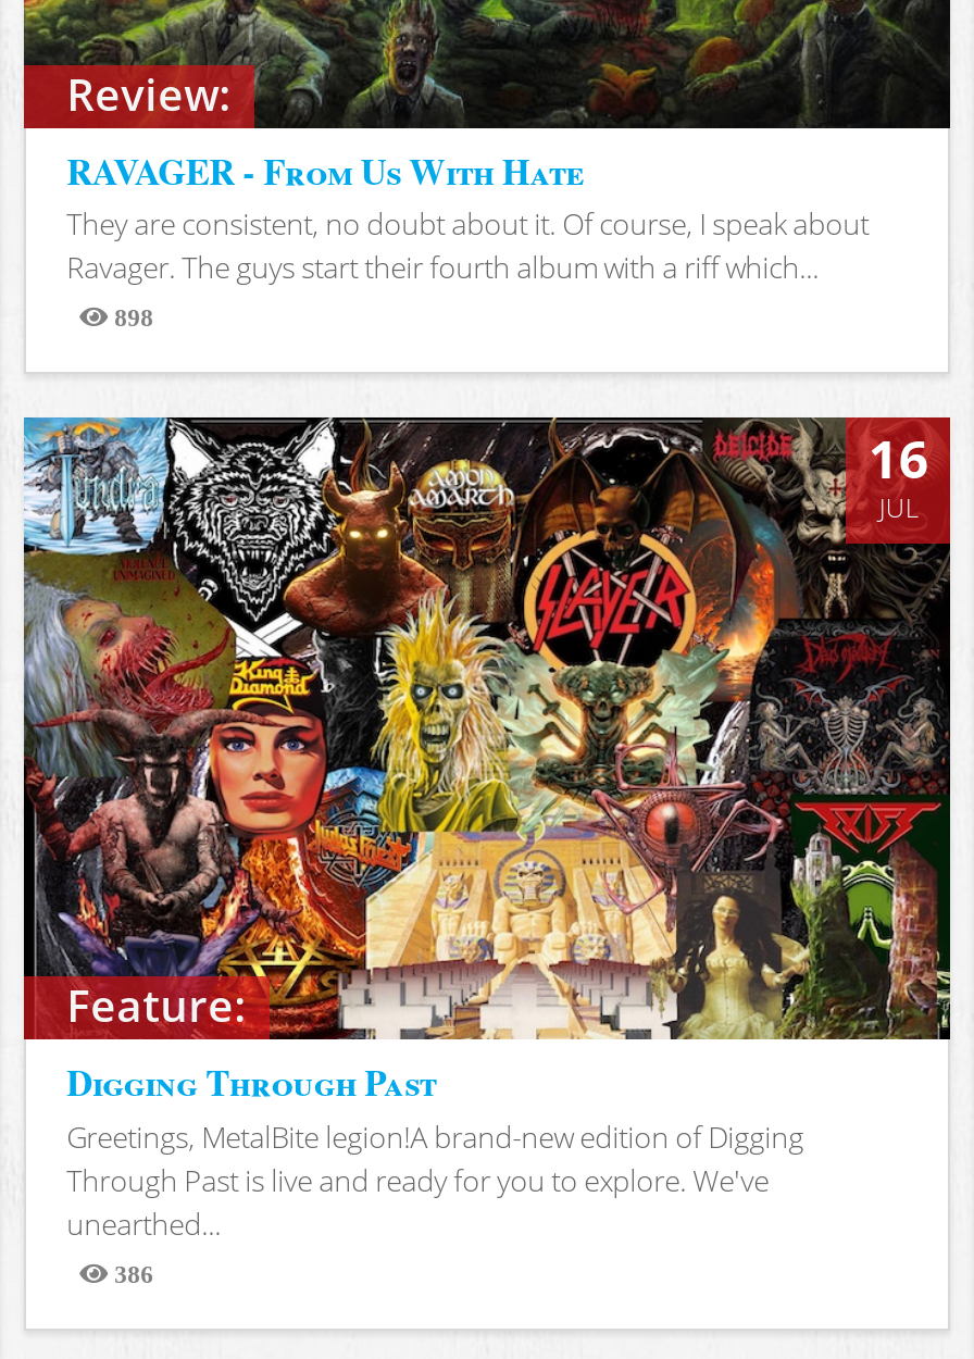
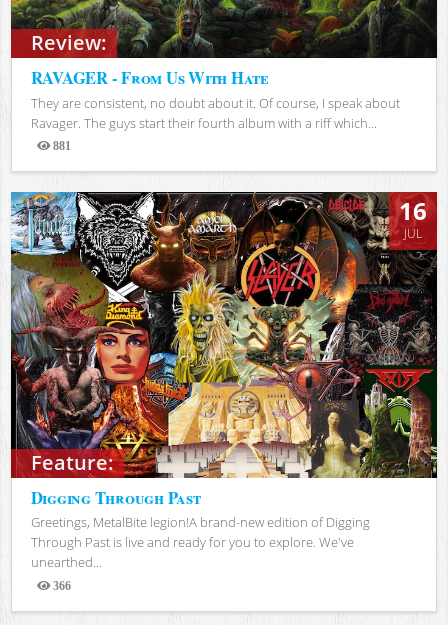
- 898
+ 881

- 386
+ 366
